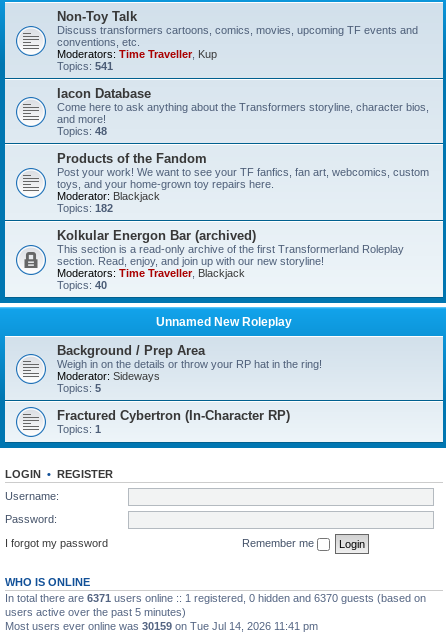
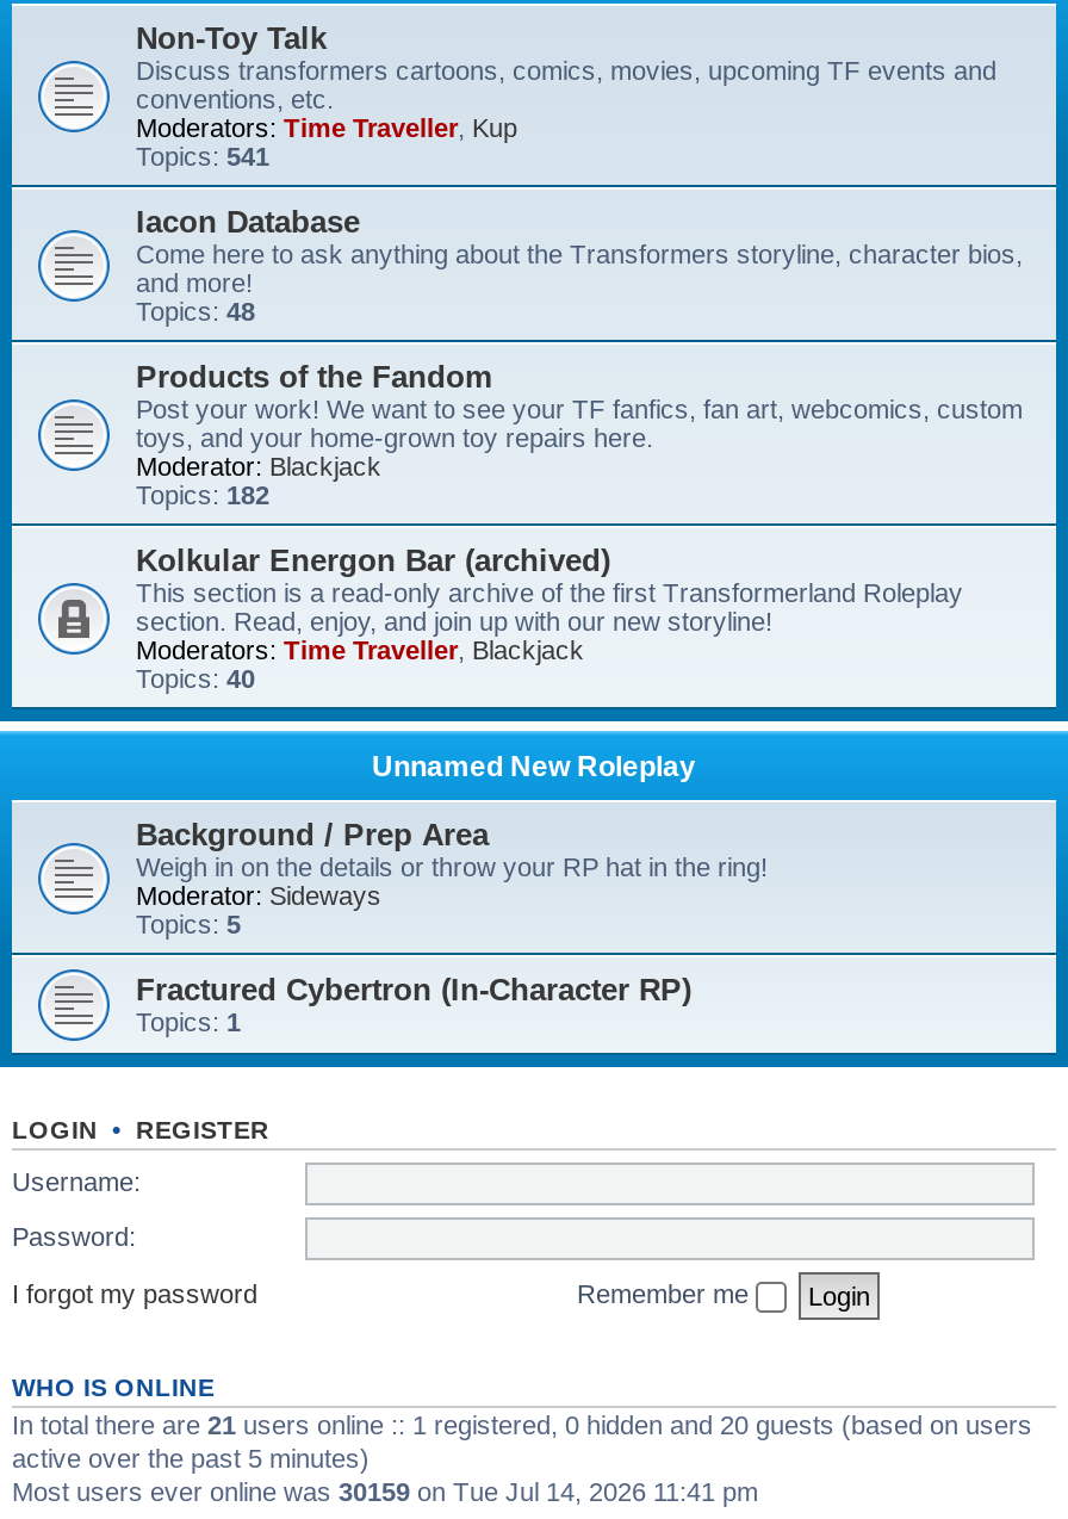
- In total there are 6371 users online :: 1 registered, 0 hidden and 6370 guests (based on
- users active over the past 5 minutes)
+ In total there are 21 users online :: 1 registered, 0 hidden and 20 guests (based on users
+ active over the past 5 minutes)
